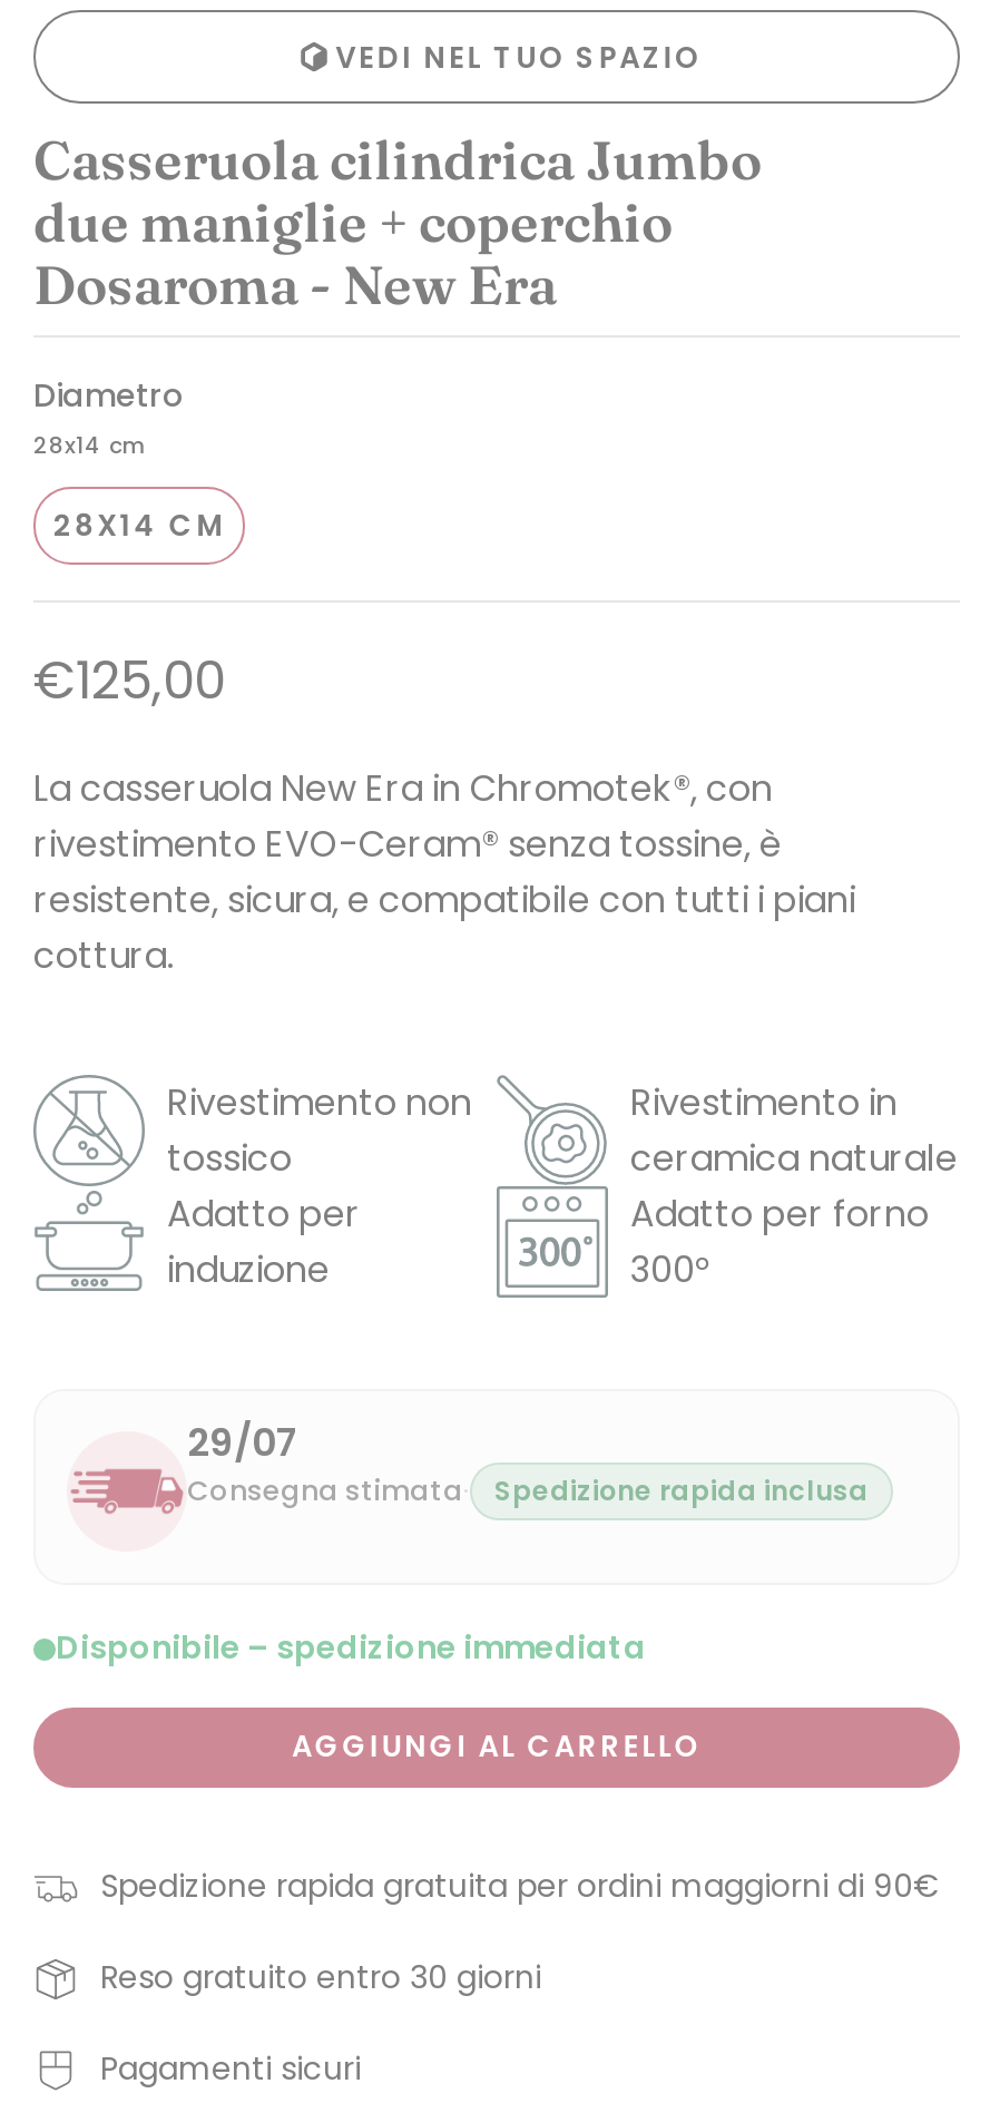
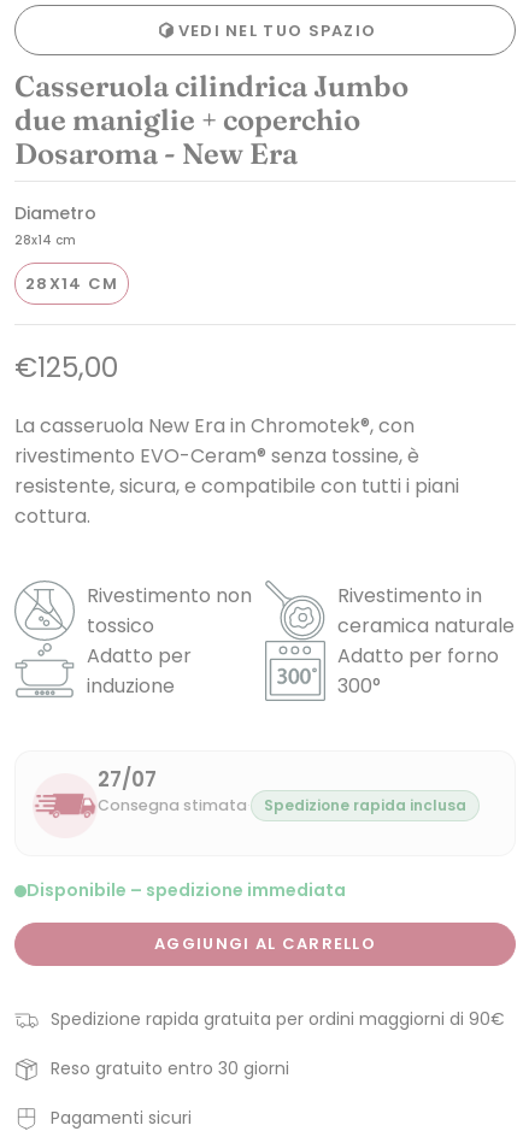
- 29/07
+ 27/07
